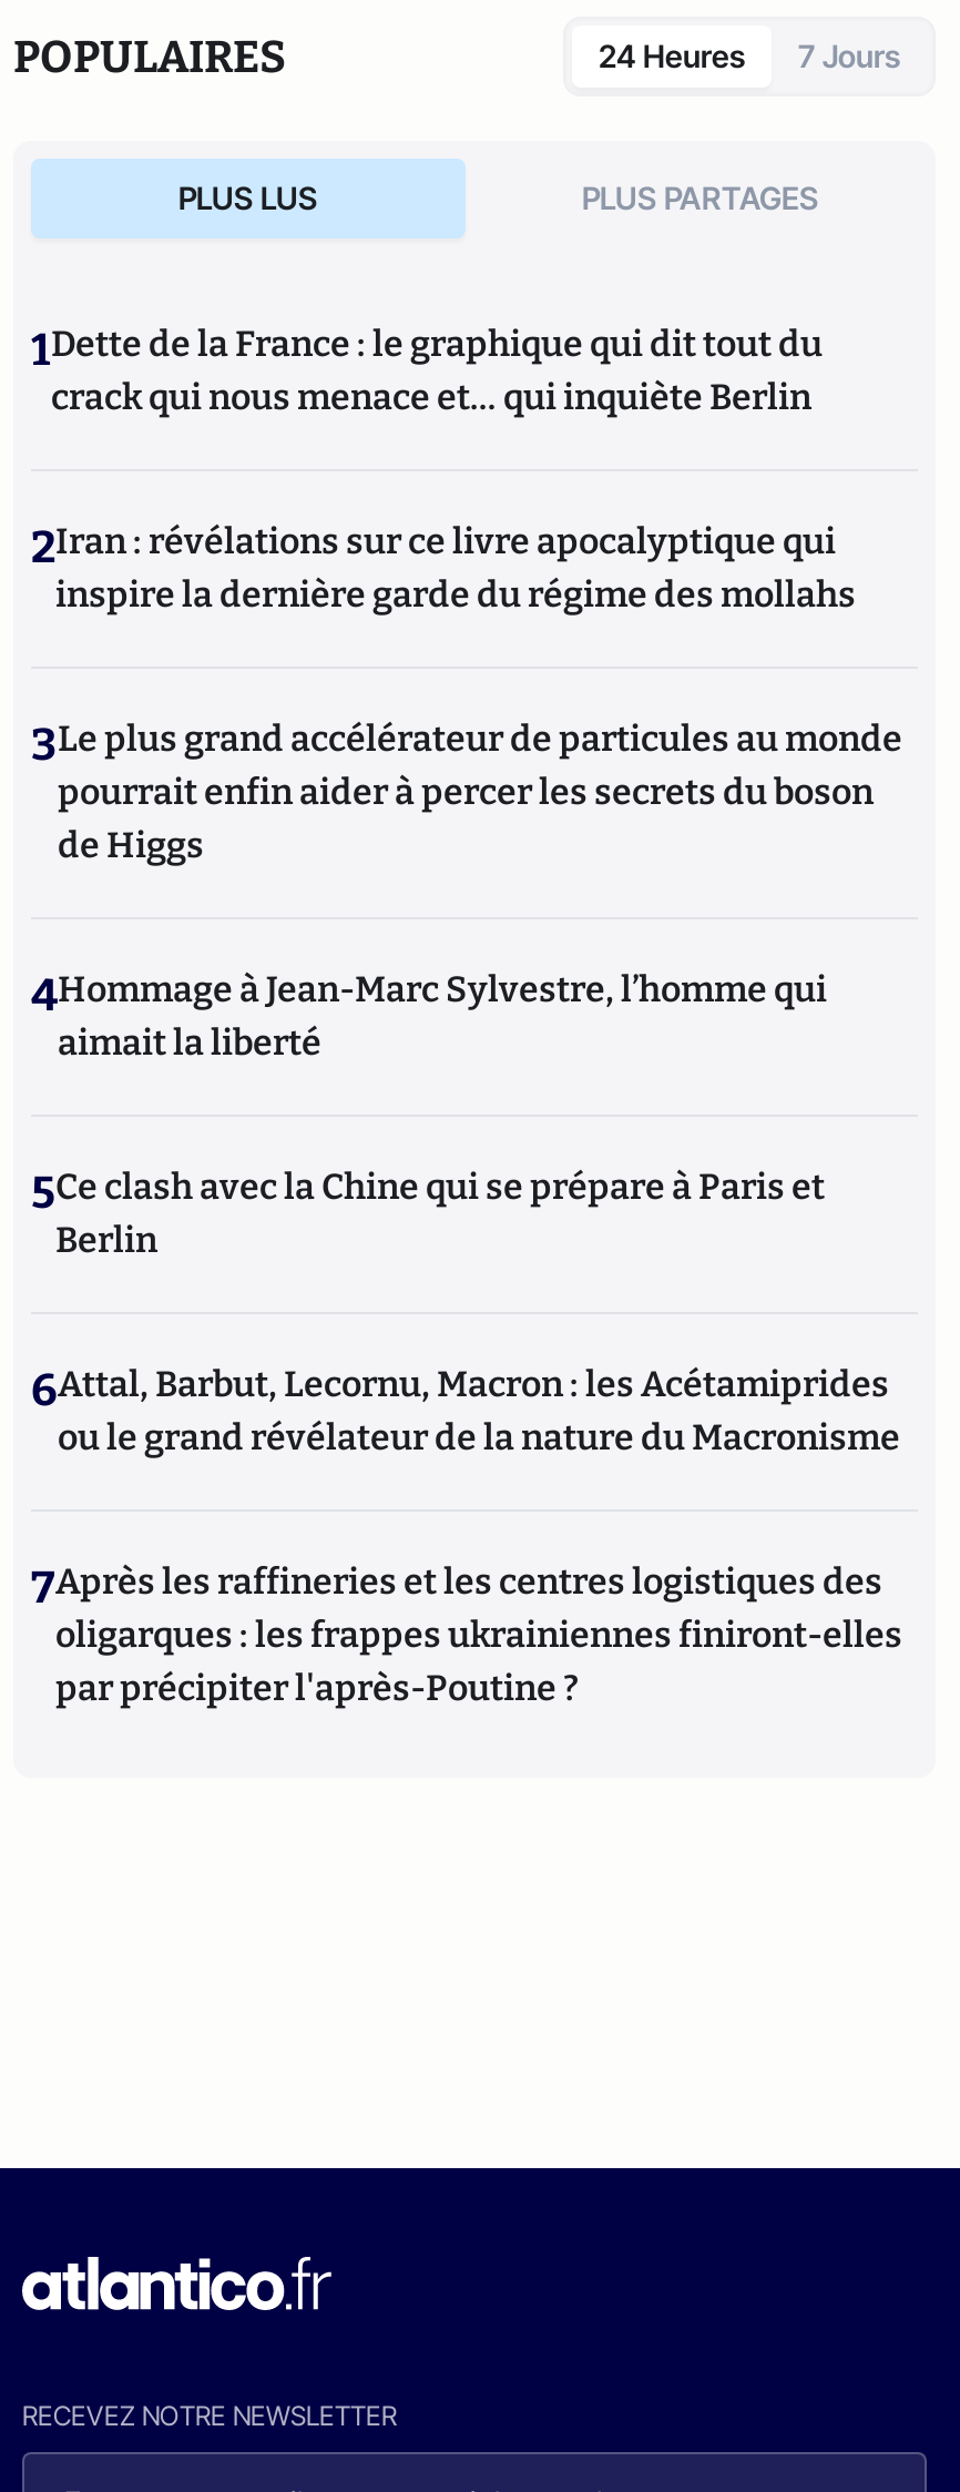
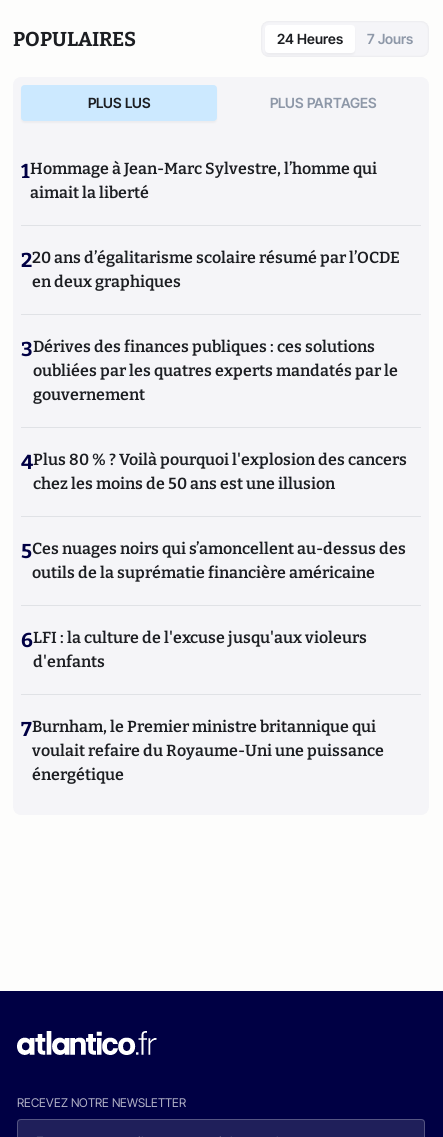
- 1Dette de la France : le graphique qui dit tout du
- crack qui nous menace et… qui inquiète Berlin
- 2Iran : révélations sur ce livre apocalyptique qui
- inspire la dernière garde du régime des mollahs
- 3Le plus grand accélérateur de particules au monde
- pourrait enfin aider à percer les secrets du boson
- de Higgs
- 4Hommage à Jean-Marc Sylvestre, l’homme qui
+ 1Hommage à Jean-Marc Sylvestre, l’homme qui

moved up: aimait la liberté

- 5Ce clash avec la Chine qui se prépare à Paris et
- Berlin
- 6Attal, Barbut, Lecornu, Macron : les Acétamiprides
- ou le grand révélateur de la nature du Macronisme
- 7Après les raffineries et les centres logistiques des
- oligarques : les frappes ukrainiennes finiront-elles
- par précipiter l'après-Poutine ?
+ 220 ans d’égalitarisme scolaire résumé par l’OCDE
+ en deux graphiques
+ 3Dérives des finances publiques : ces solutions
+ oubliées par les quatres experts mandatés par le
+ gouvernement
+ 4Plus 80 % ? Voilà pourquoi l'explosion des cancers
+ chez les moins de 50 ans est une illusion
+ 5Ces nuages noirs qui s’amoncellent au-dessus des
+ outils de la suprématie financière américaine
+ 6LFI : la culture de l'excuse jusqu'aux violeurs
+ d'enfants
+ 7Burnham, le Premier ministre britannique qui
+ voulait refaire du Royaume-Uni une puissance
+ énergétique
